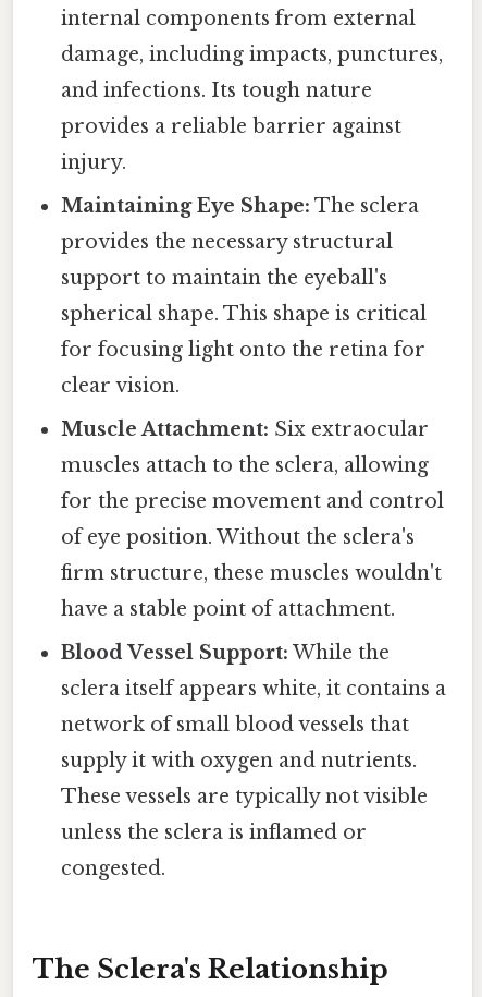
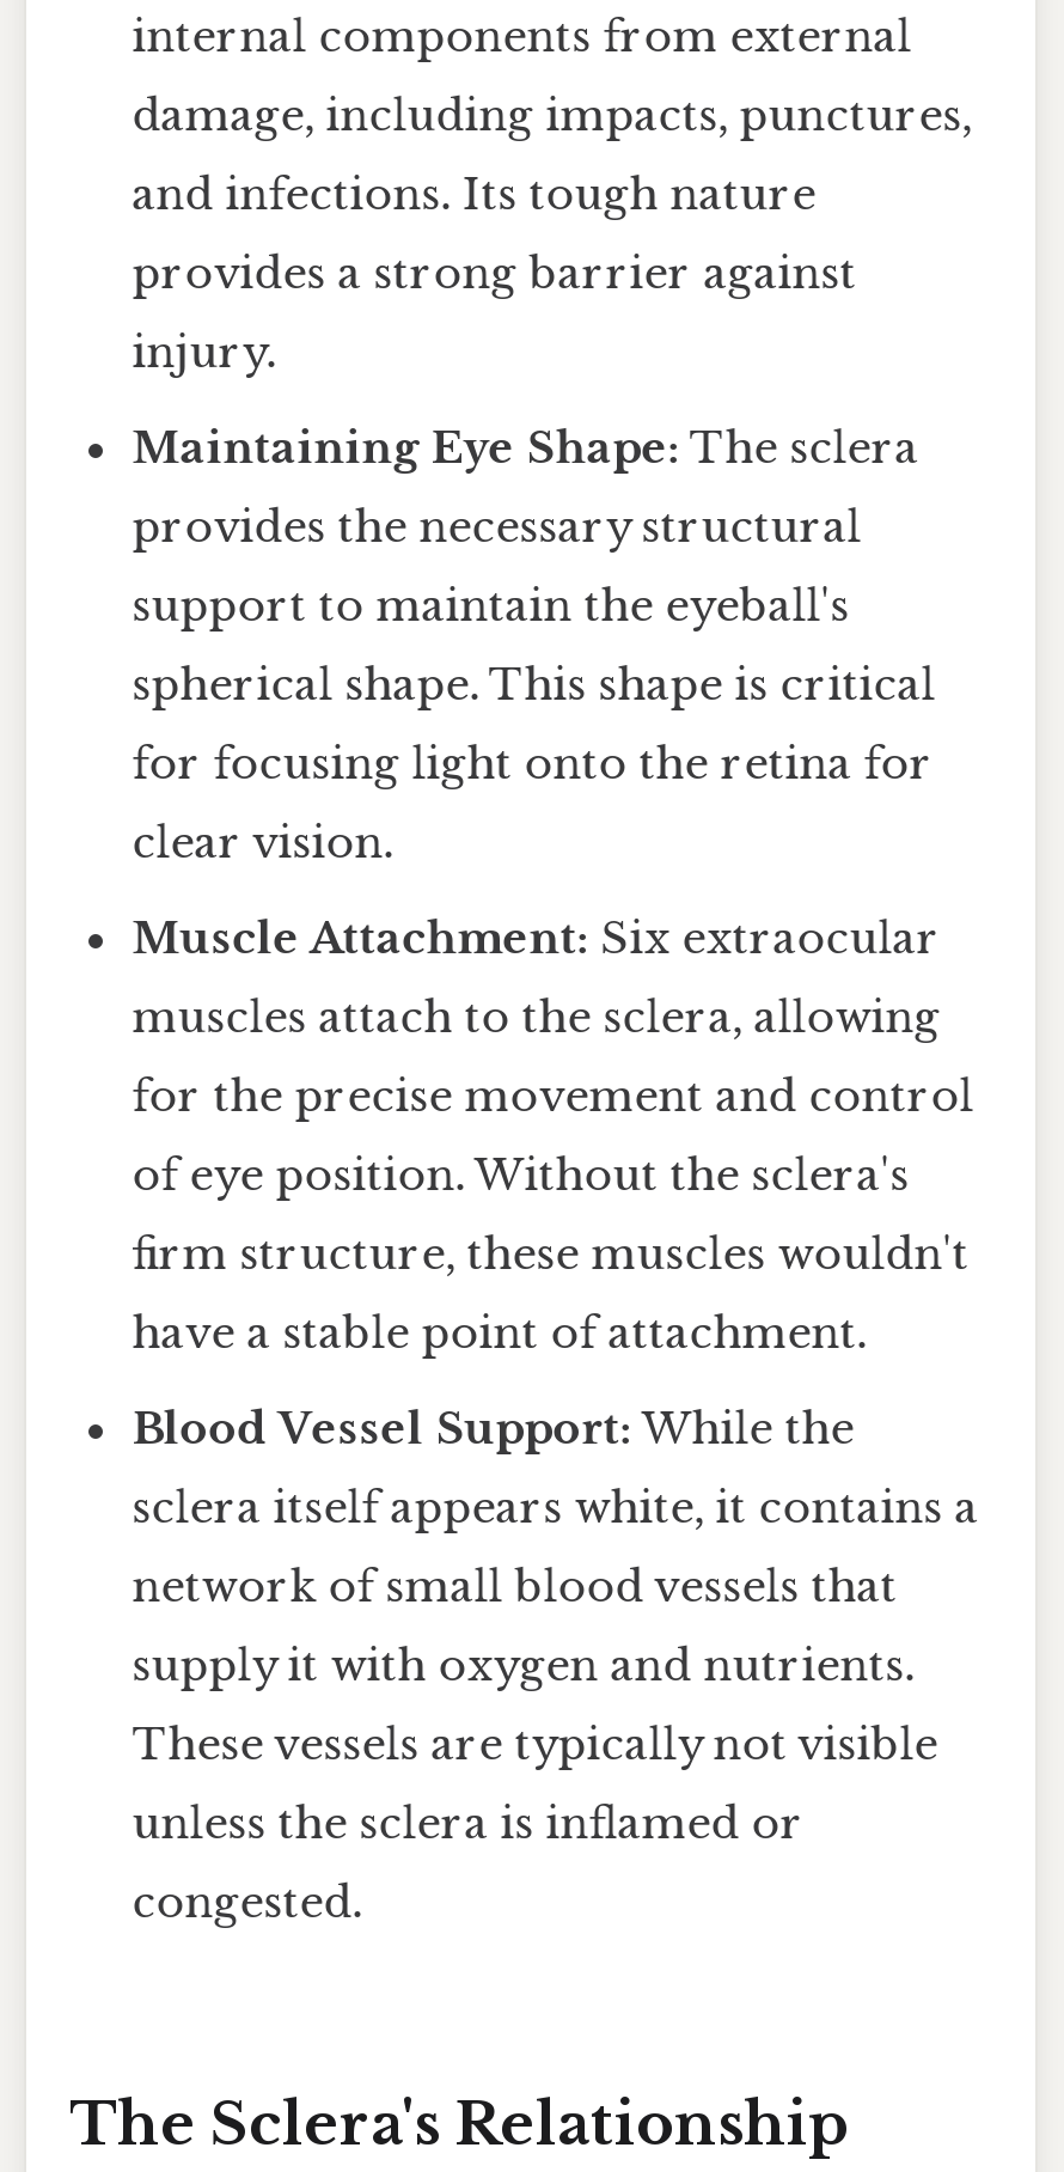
- provides a reliable barrier against
+ provides a strong barrier against
